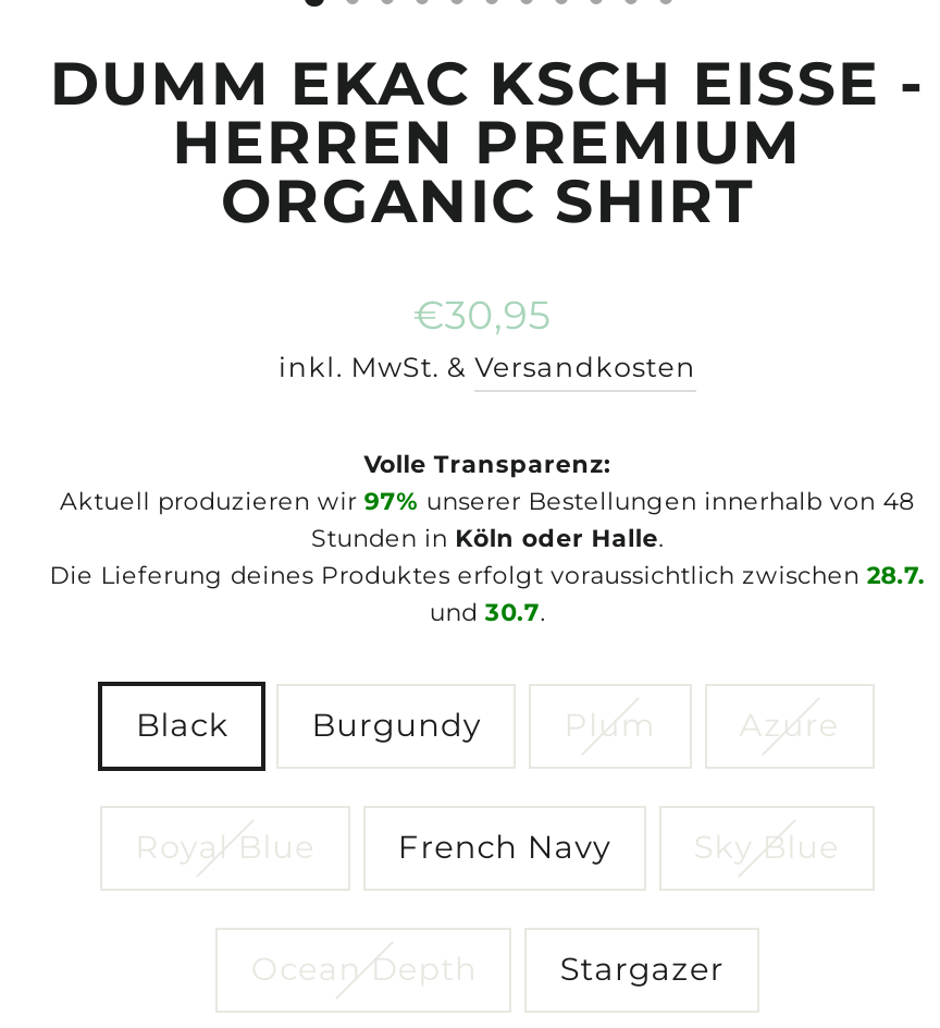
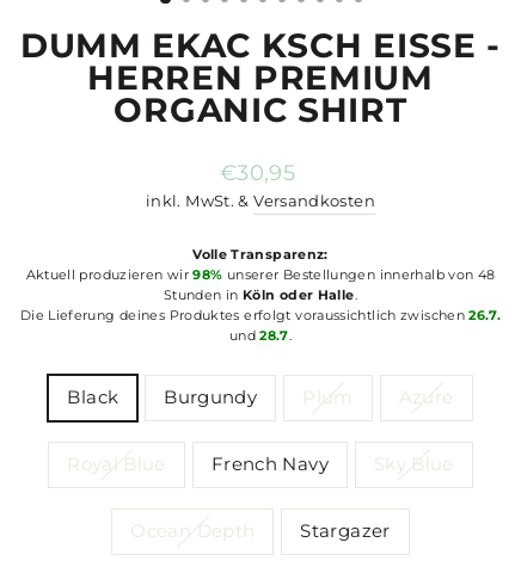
- Aktuell produzieren wir 97% unserer Bestellungen innerhalb von 48
+ Aktuell produzieren wir 98% unserer Bestellungen innerhalb von 48

- Die Lieferung deines Produktes erfolgt voraussichtlich zwischen 28.7.
+ Die Lieferung deines Produktes erfolgt voraussichtlich zwischen 26.7.

- und 30.7.
+ und 28.7.
